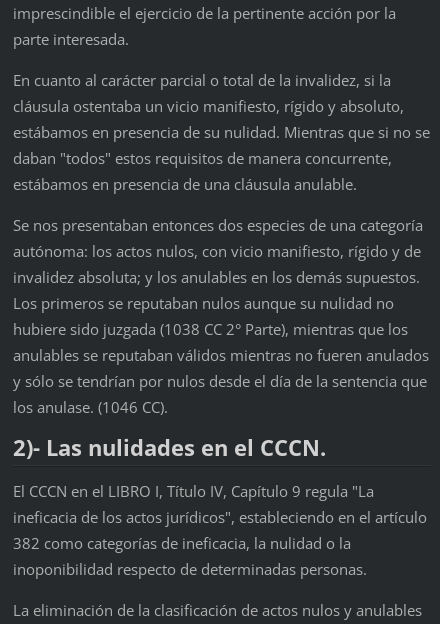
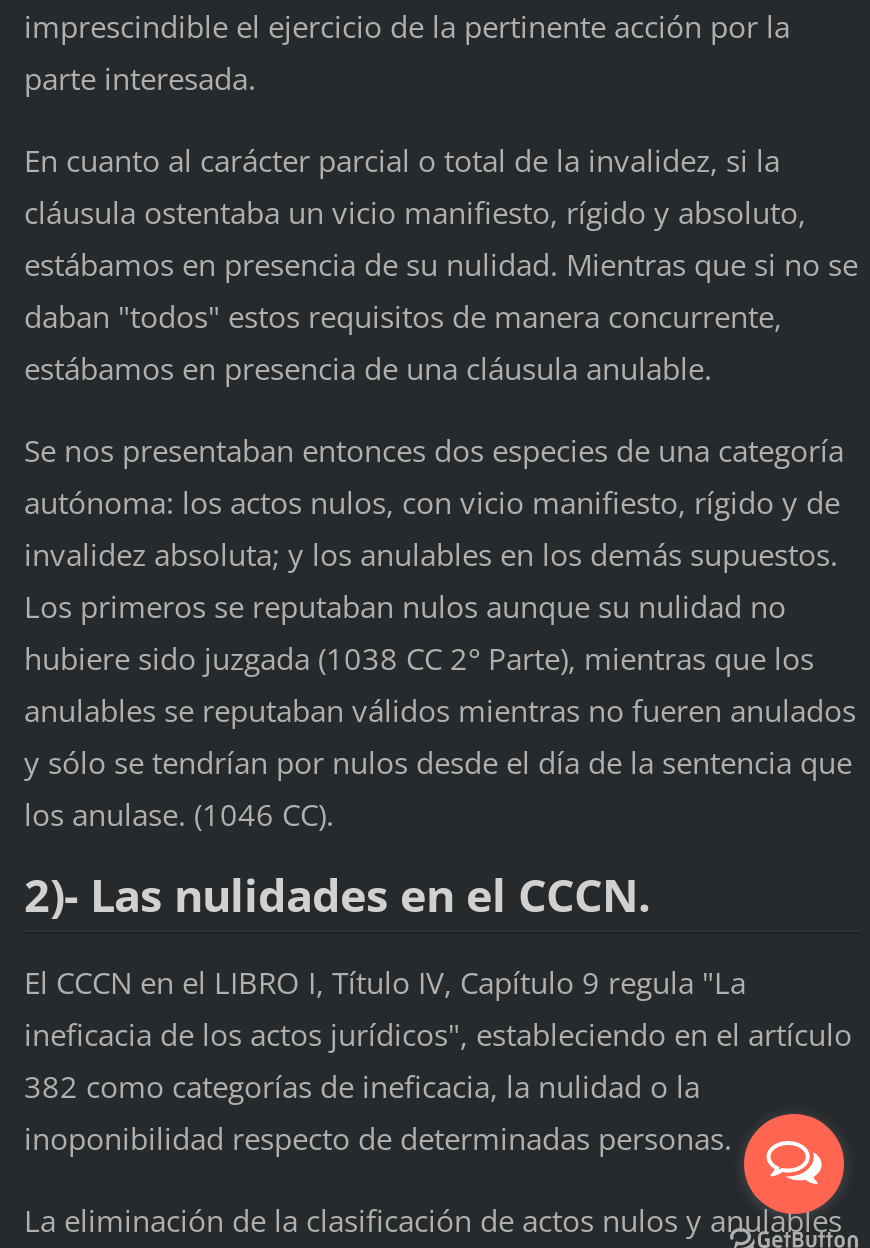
+ [image]
